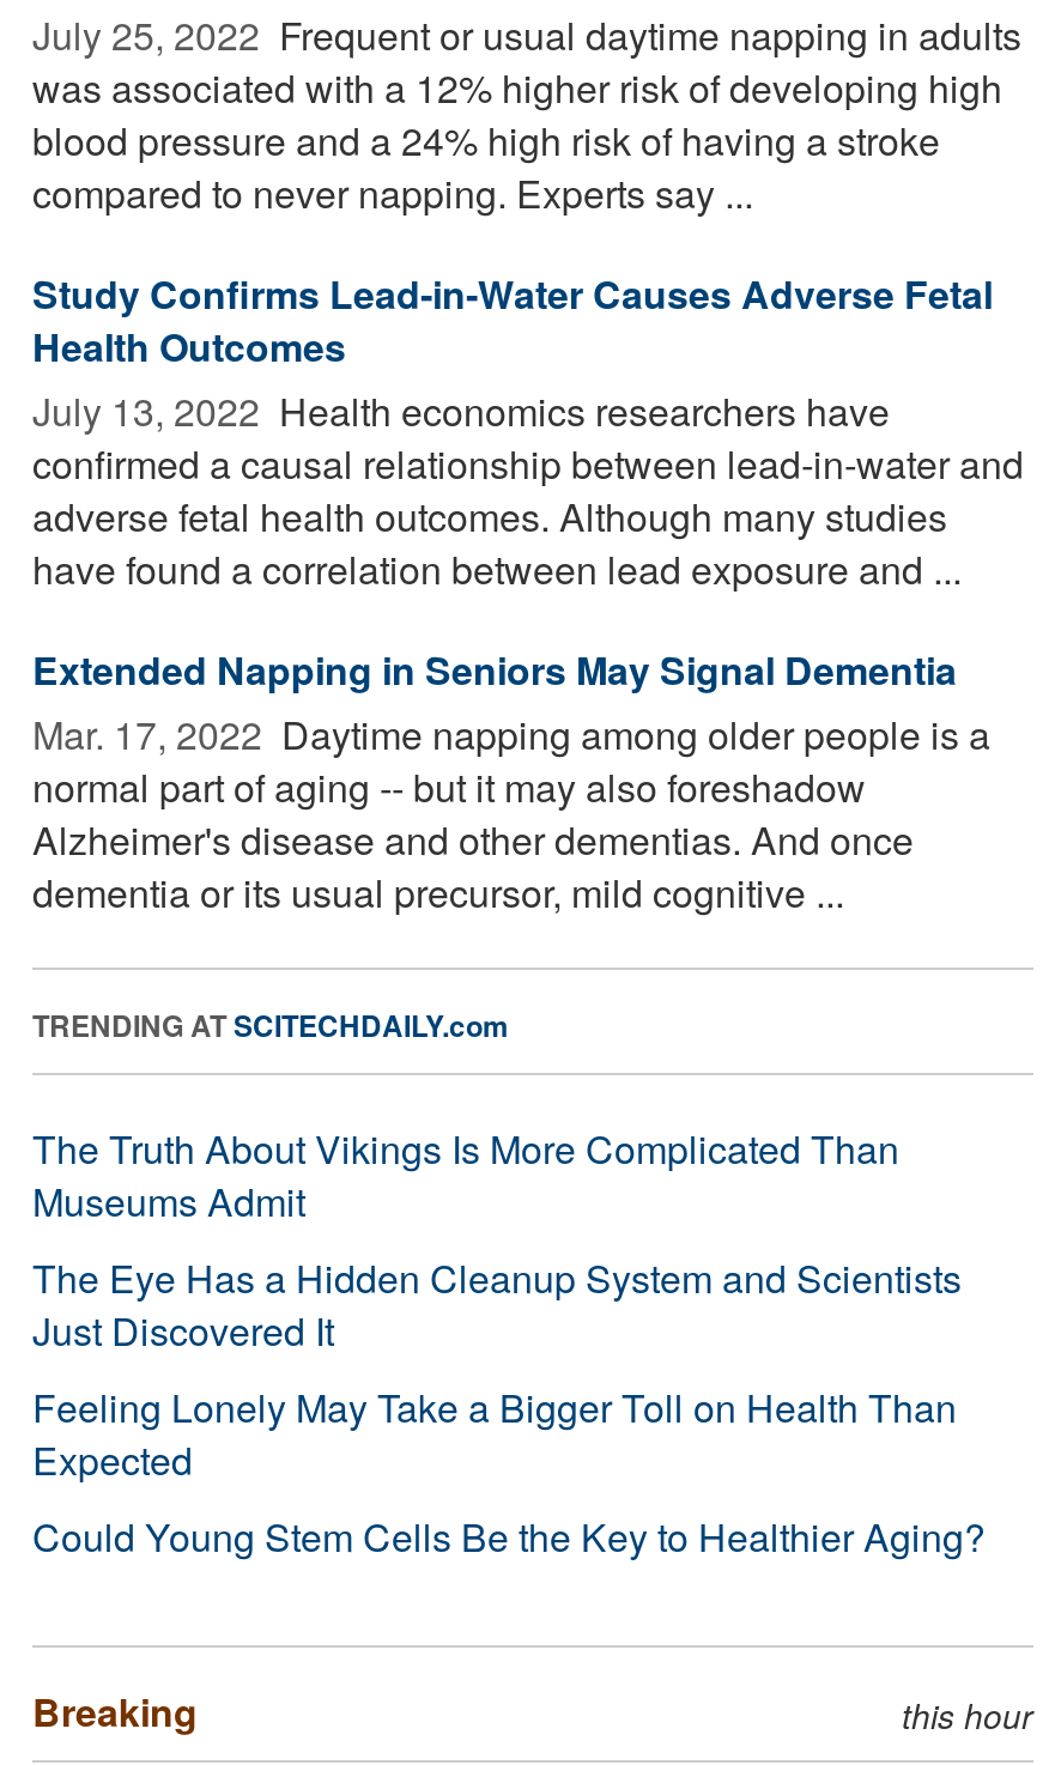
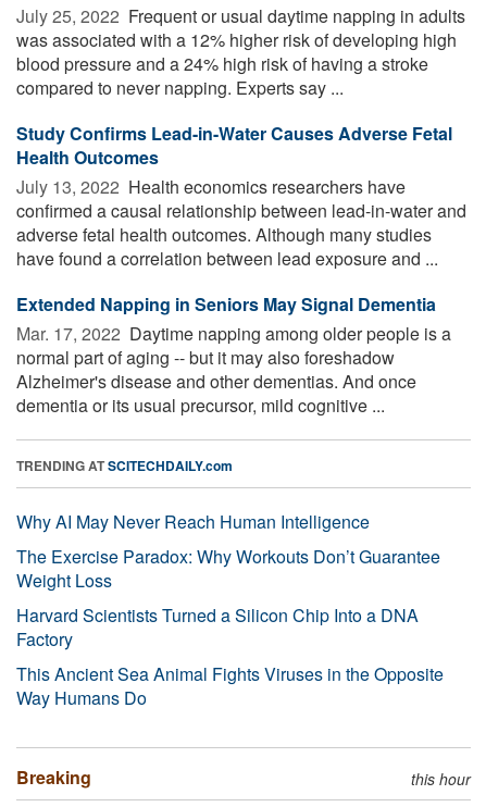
- The Truth About Vikings Is More Complicated Than
- Museums Admit
- The Eye Has a Hidden Cleanup System and Scientists
- Just Discovered It
- Feeling Lonely May Take a Bigger Toll on Health Than
- Expected
- Could Young Stem Cells Be the Key to Healthier Aging?
+ Why AI May Never Reach Human Intelligence
+ The Exercise Paradox: Why Workouts Don’t Guarantee
+ Weight Loss
+ Harvard Scientists Turned a Silicon Chip Into a DNA
+ Factory
+ This Ancient Sea Animal Fights Viruses in the Opposite
+ Way Humans Do
